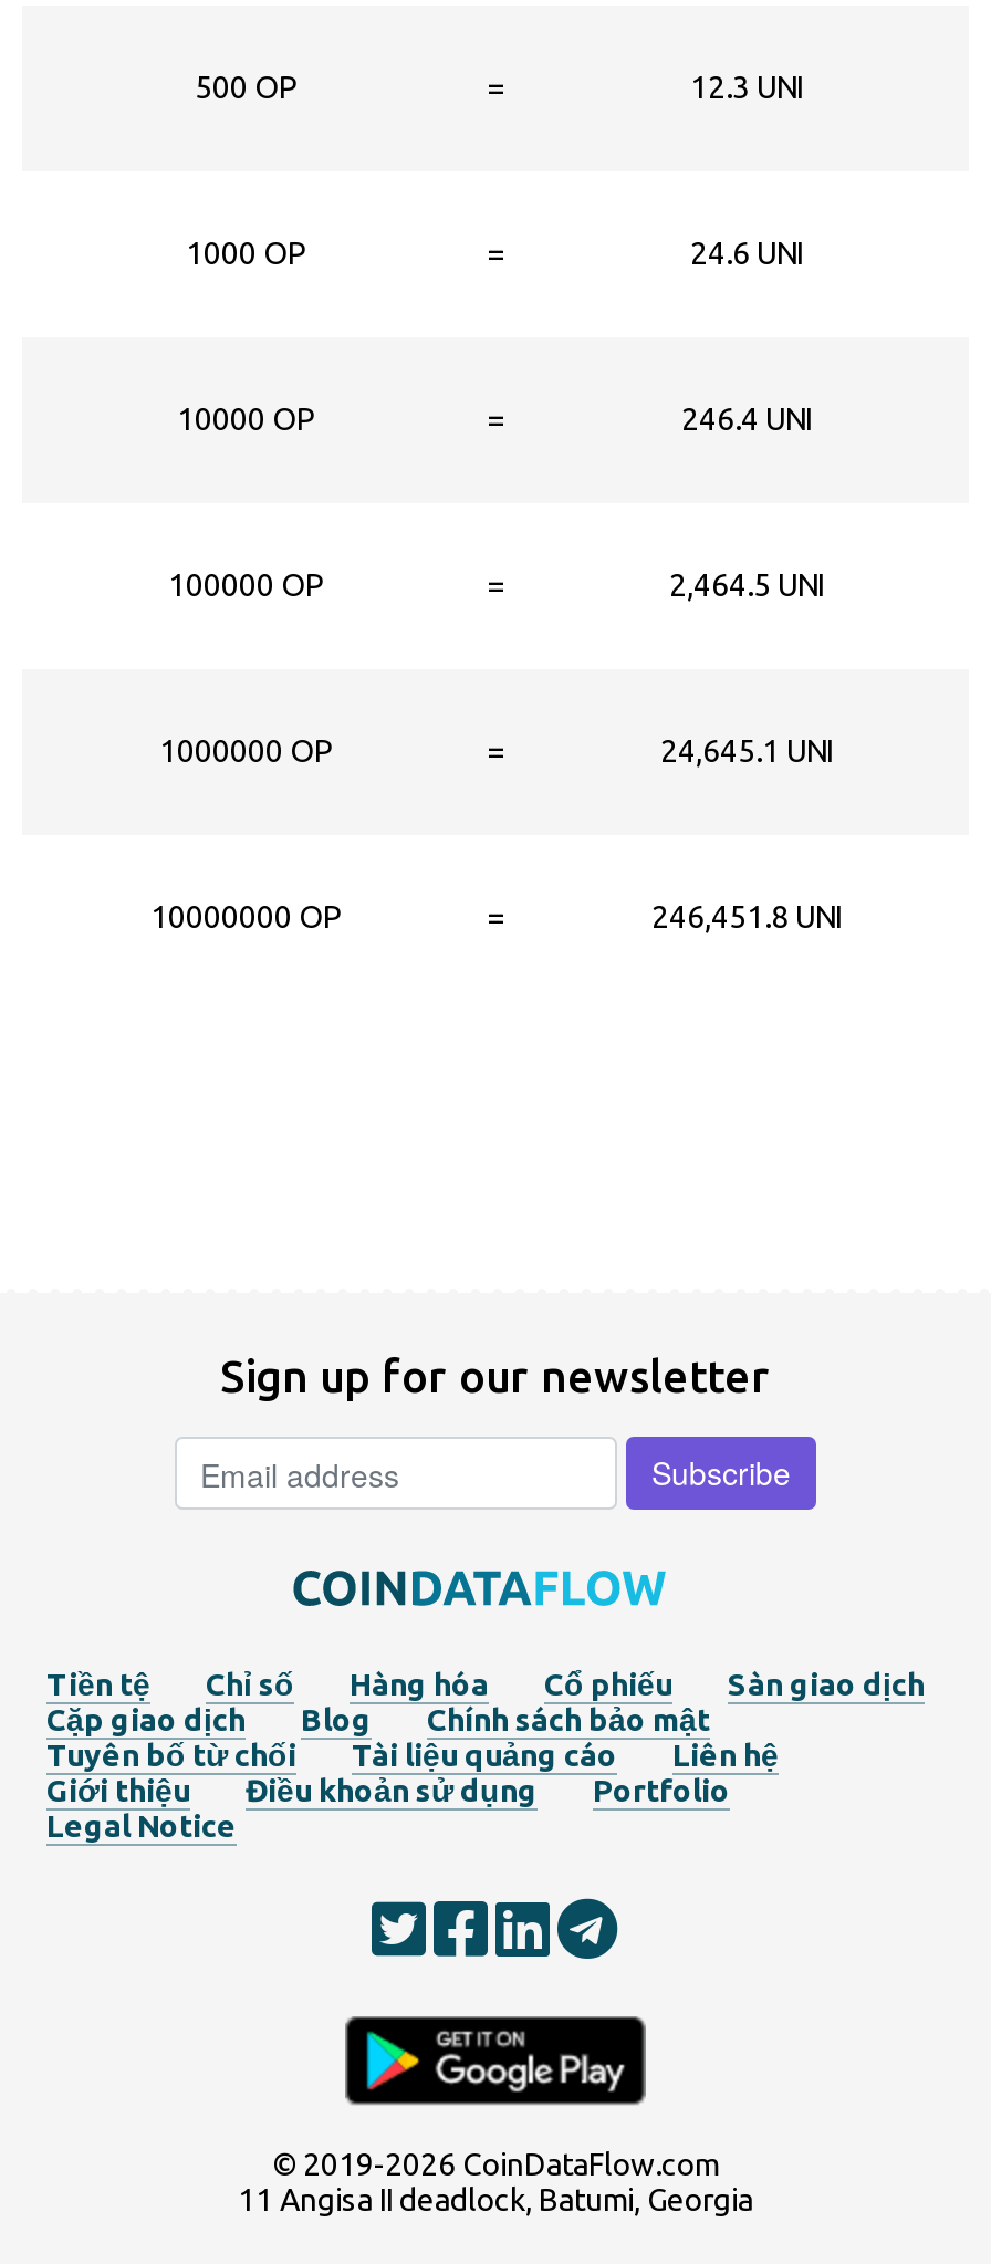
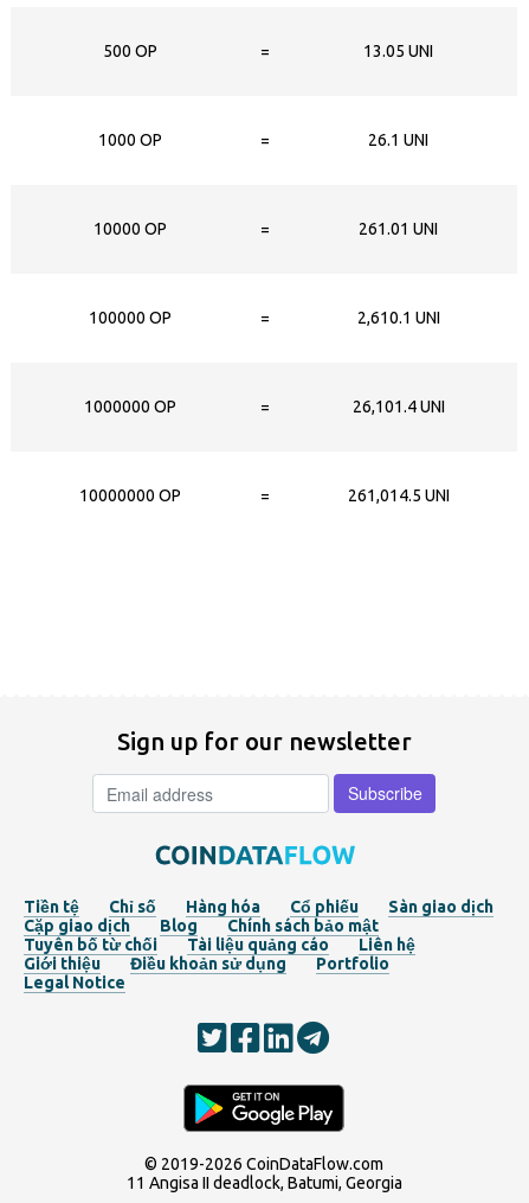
- 12.3 UNI
+ 13.05 UNI

- 24.6 UNI
+ 26.1 UNI

- 246.4 UNI
+ 261.01 UNI

- 2,464.5 UNI
+ 2,610.1 UNI

- 24,645.1 UNI
+ 26,101.4 UNI

- 246,451.8 UNI
+ 261,014.5 UNI
